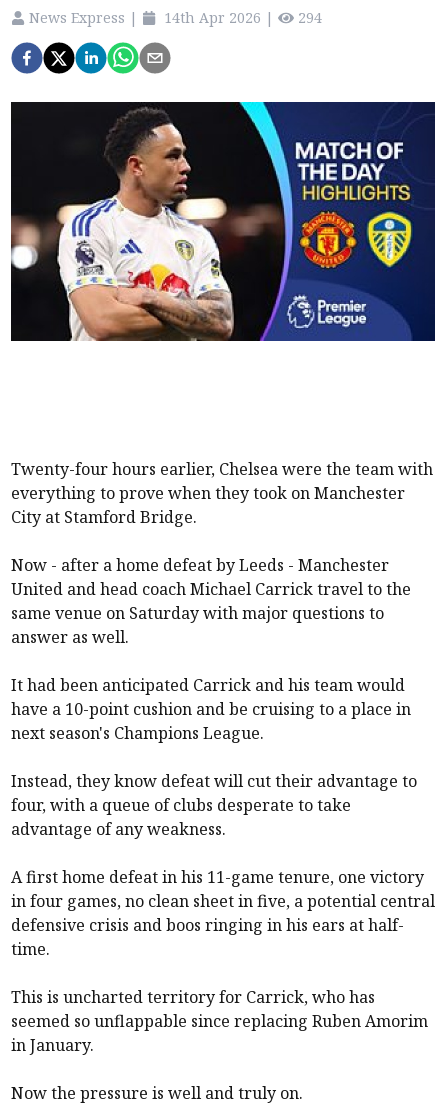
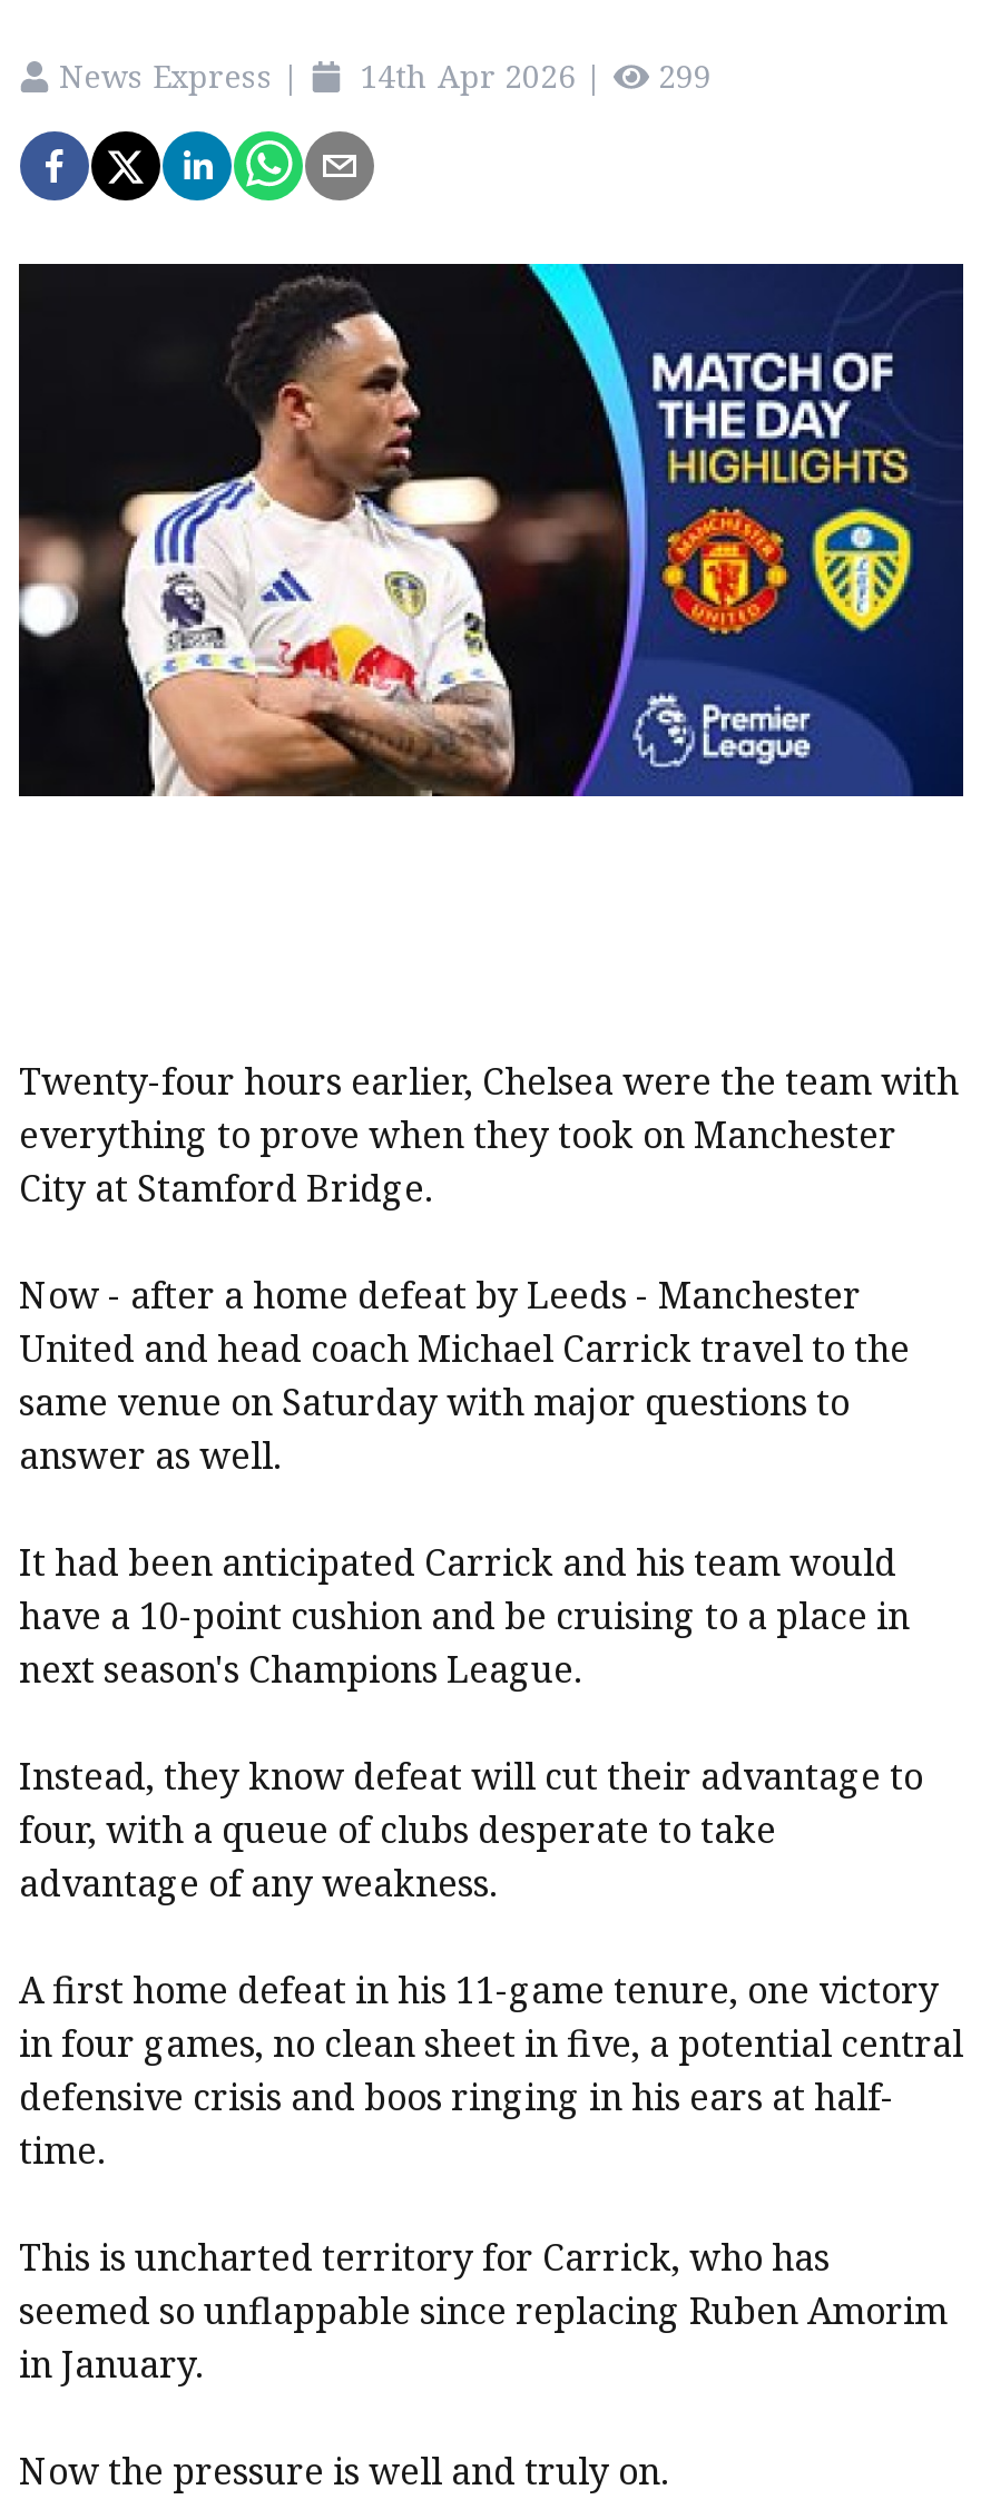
- 294
+ 299
